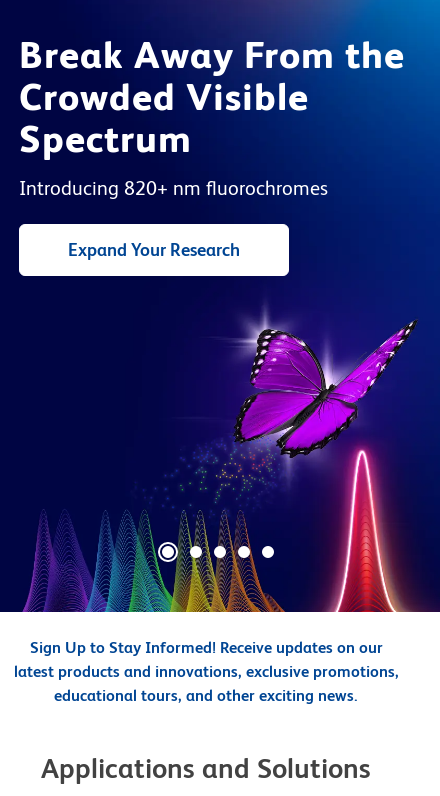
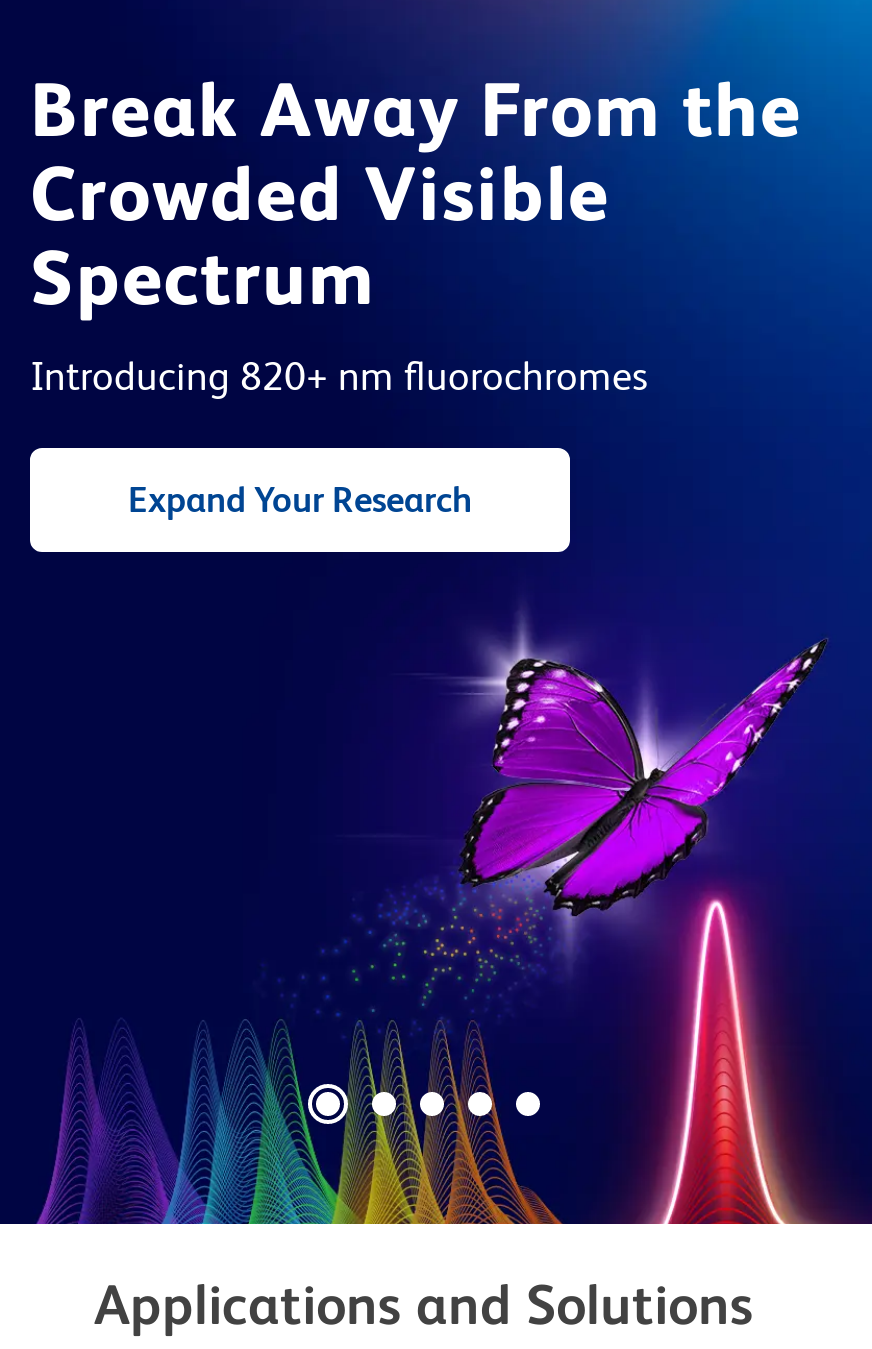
- Sign Up to Stay Informed! Receive updates on our
- latest products and innovations, exclusive promotions,
- educational tours, and other exciting news.
